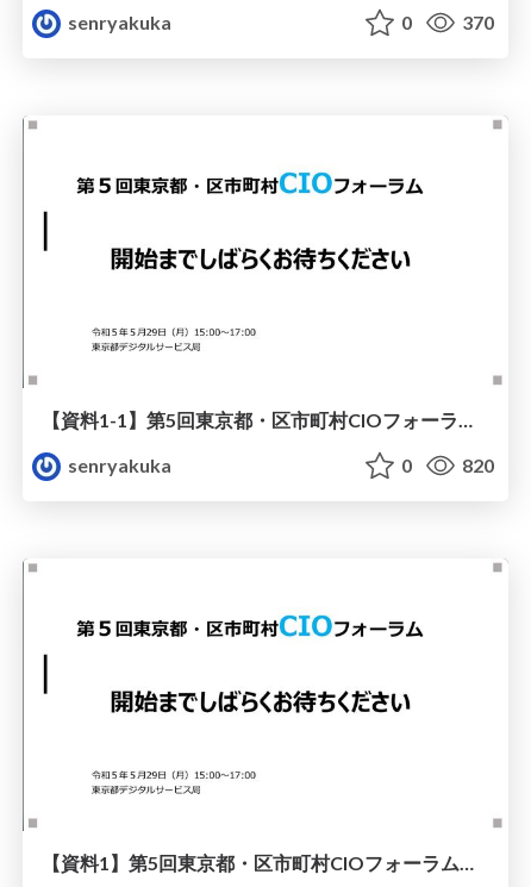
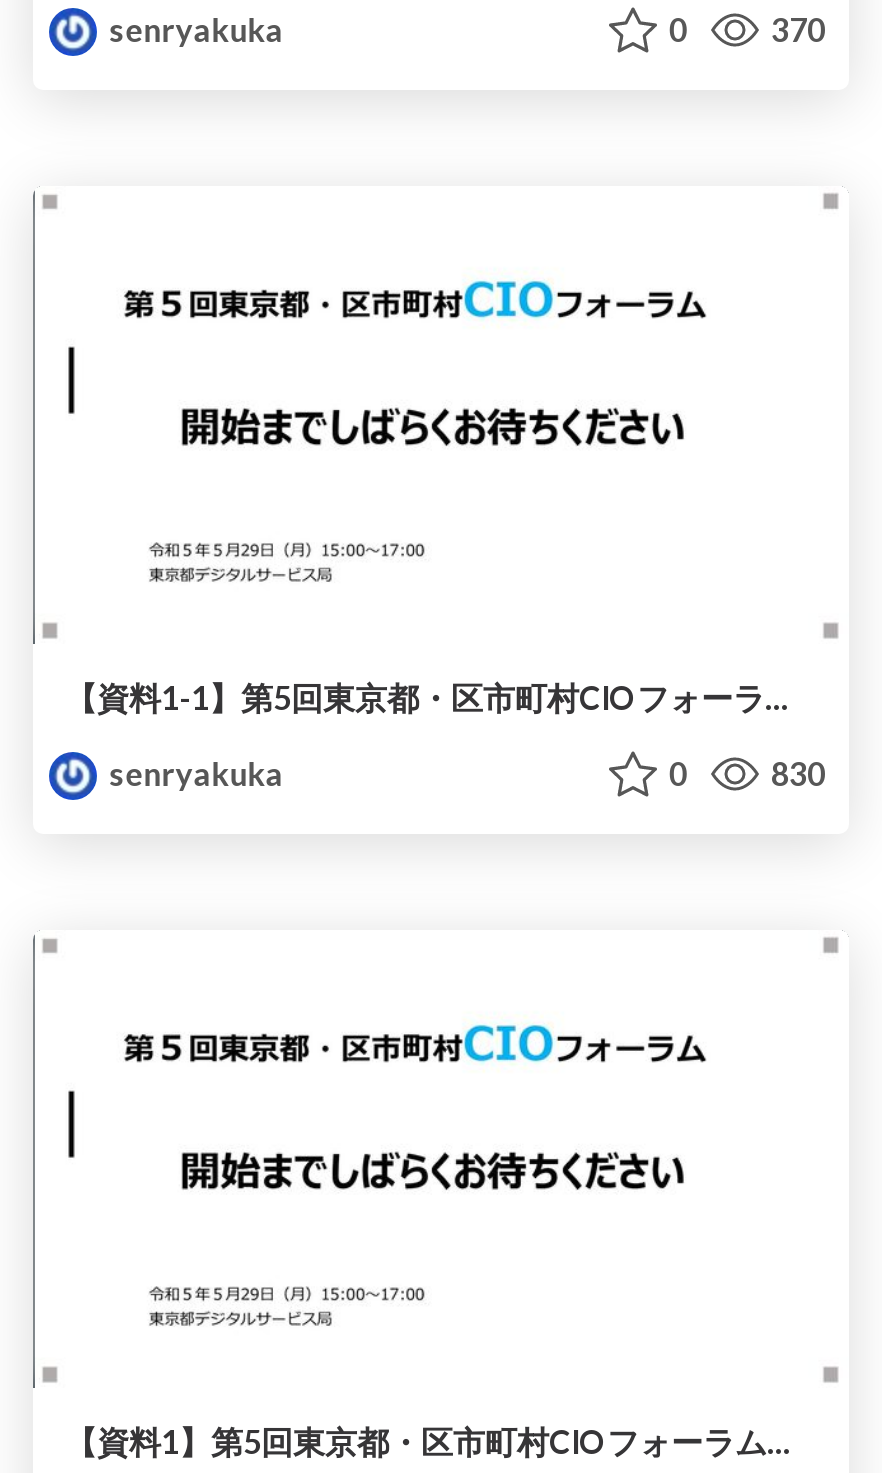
- 820
+ 830
